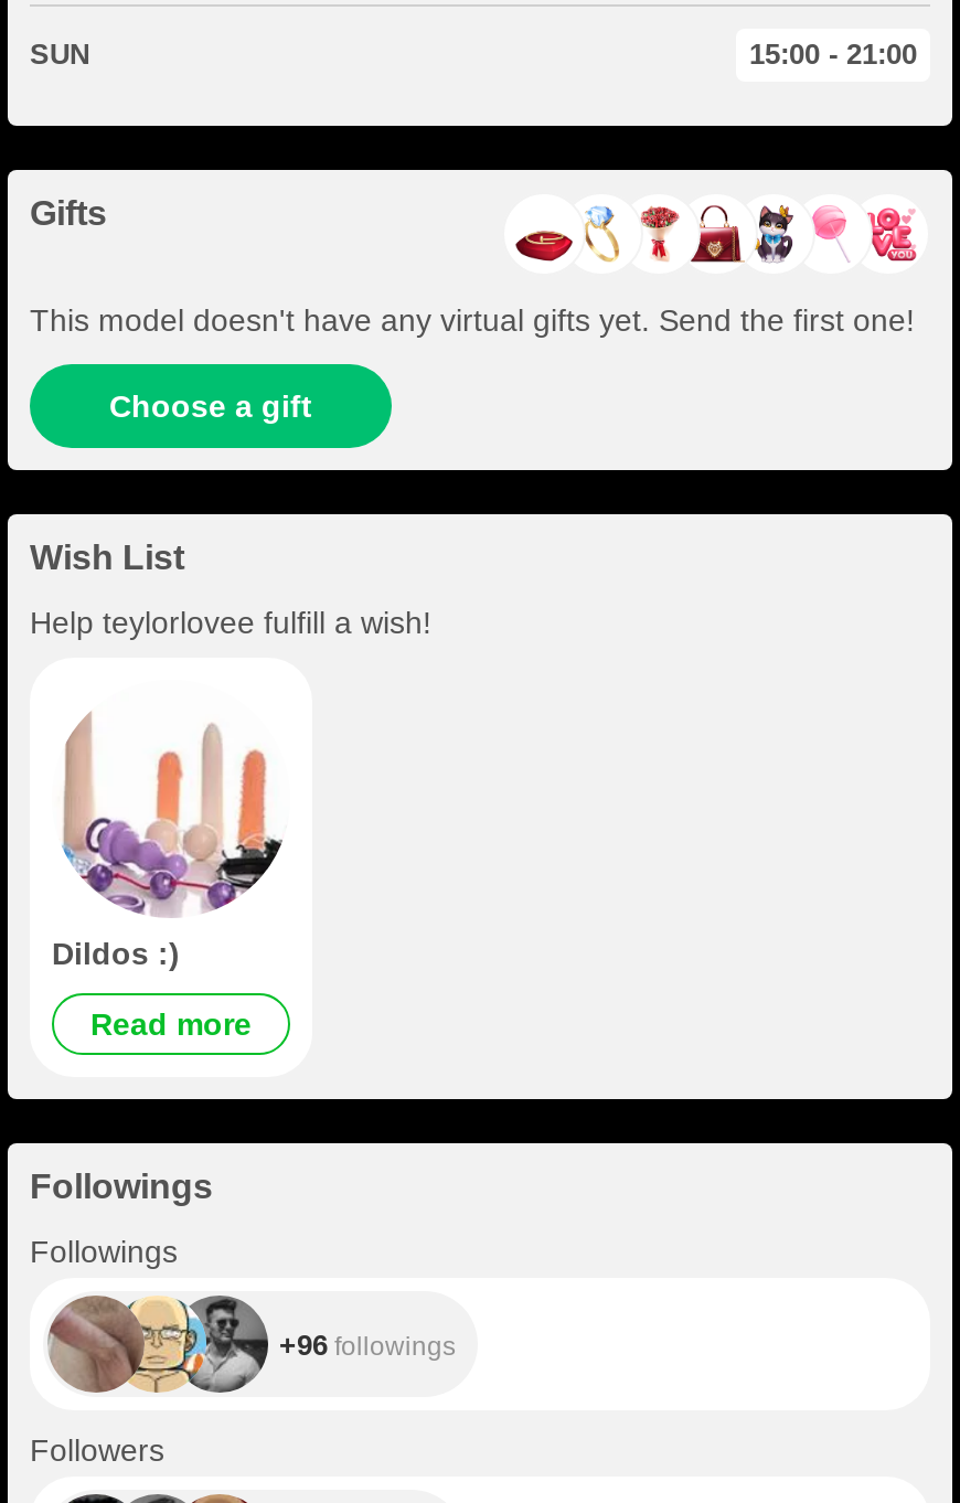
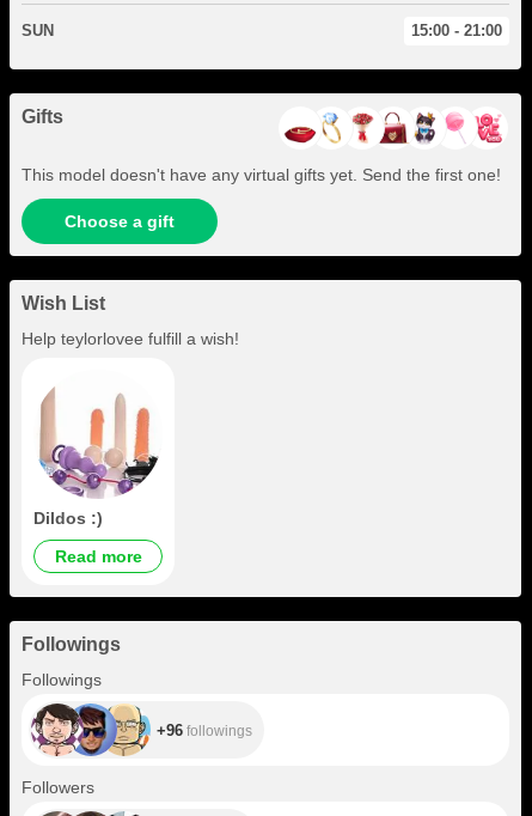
- [image]
+ [image]
